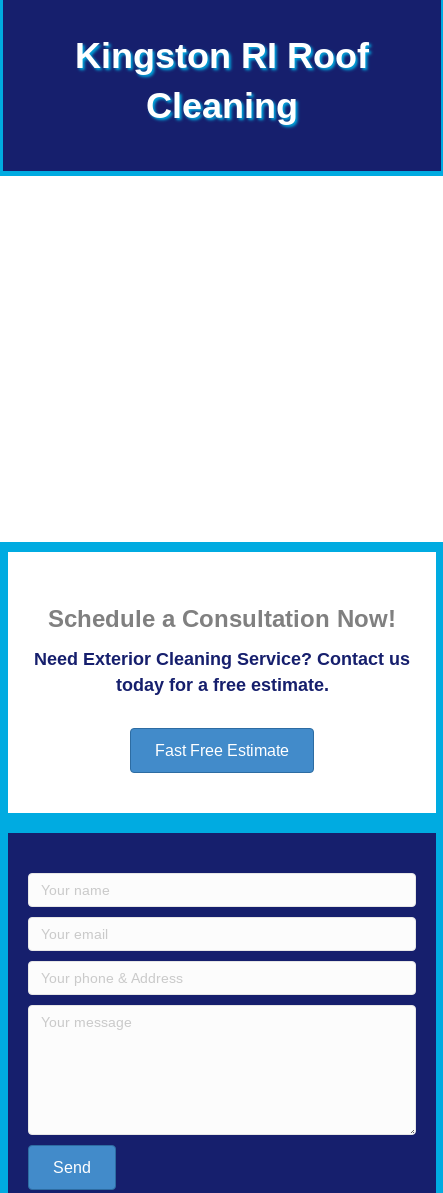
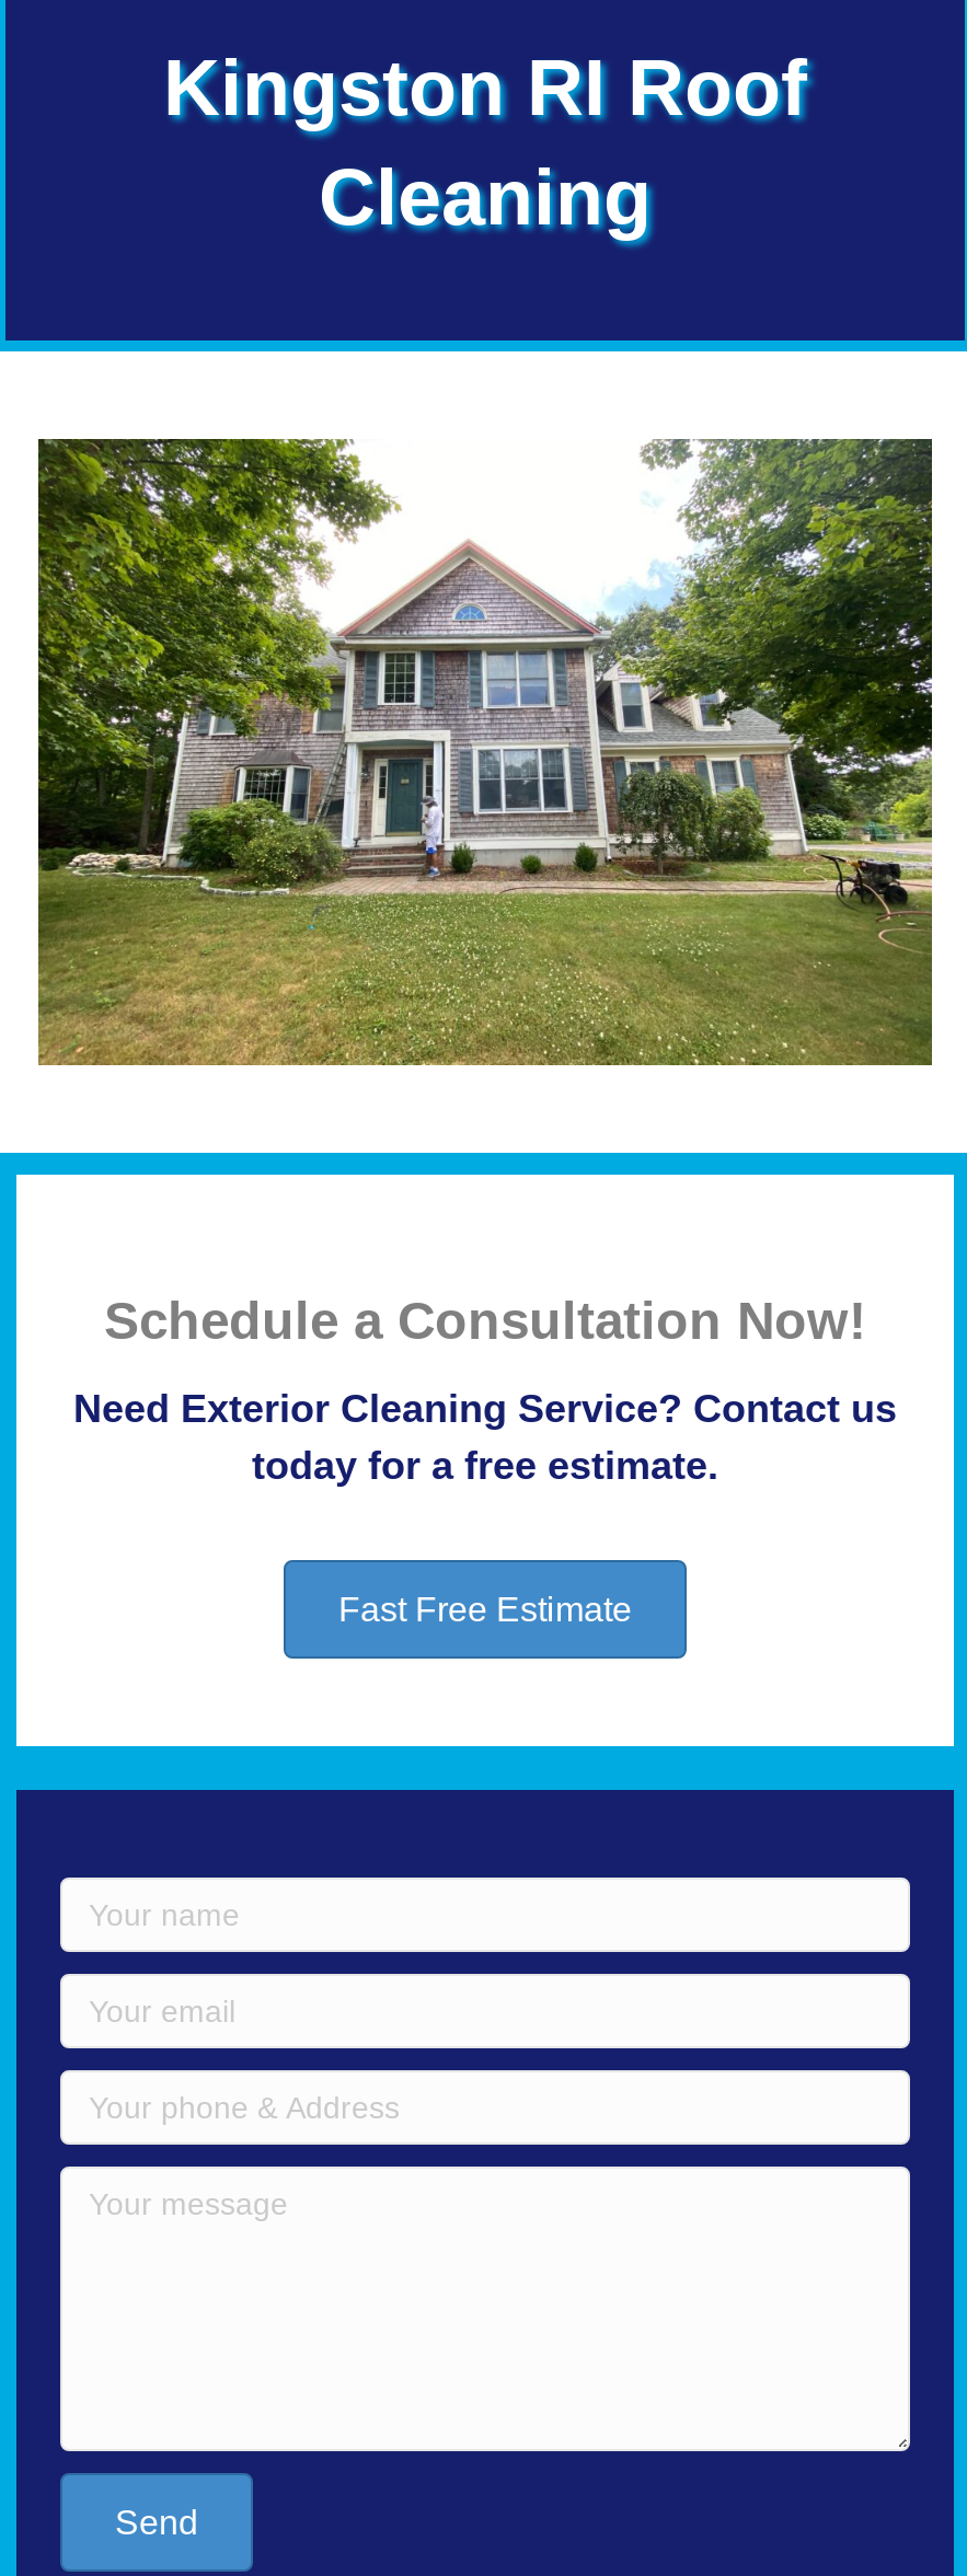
+ [image]
